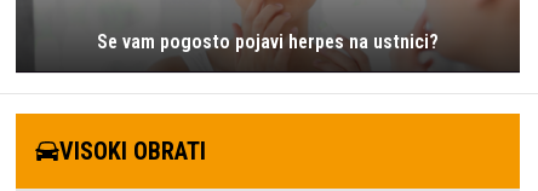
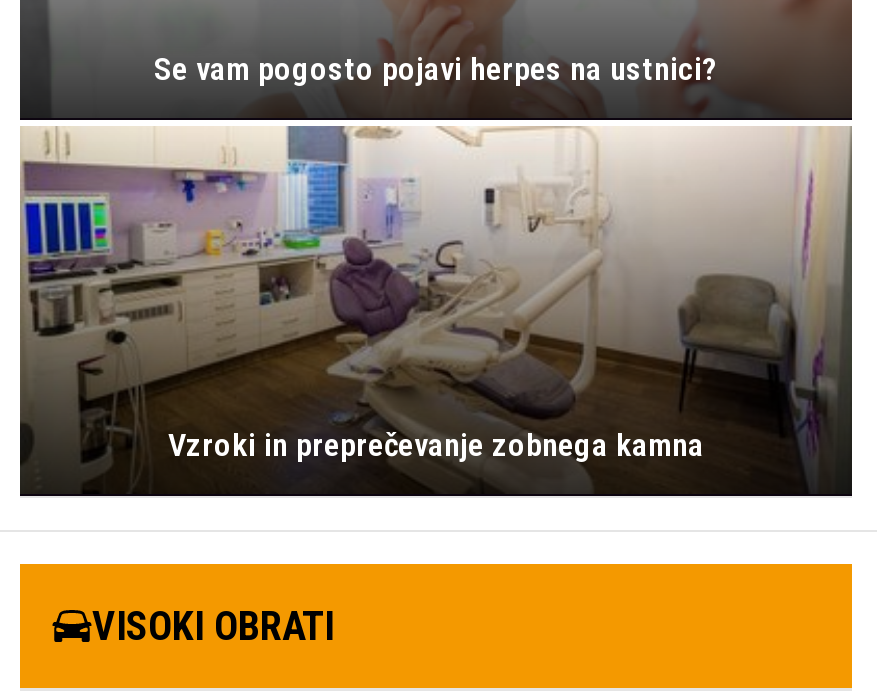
+ [image]
+ Vzroki in preprečevanje zobnega kamna
